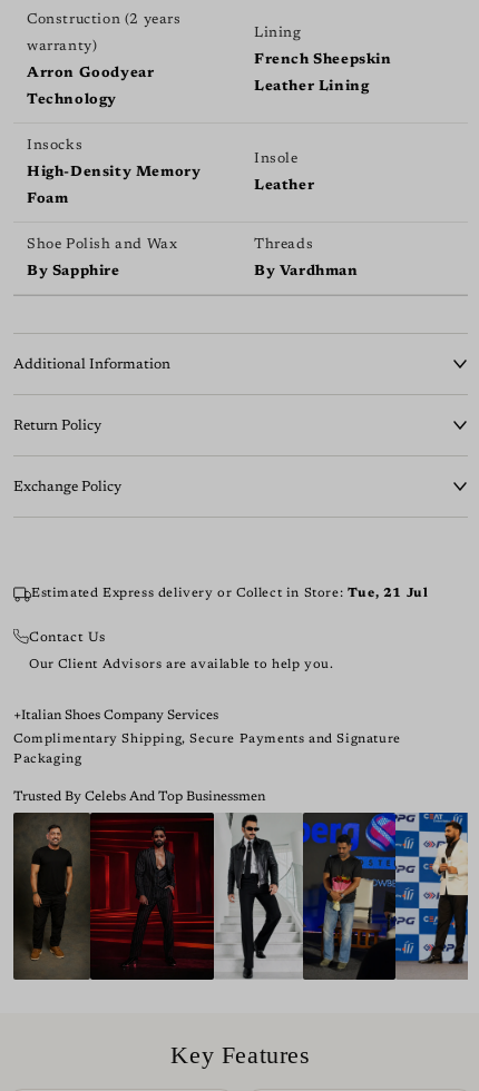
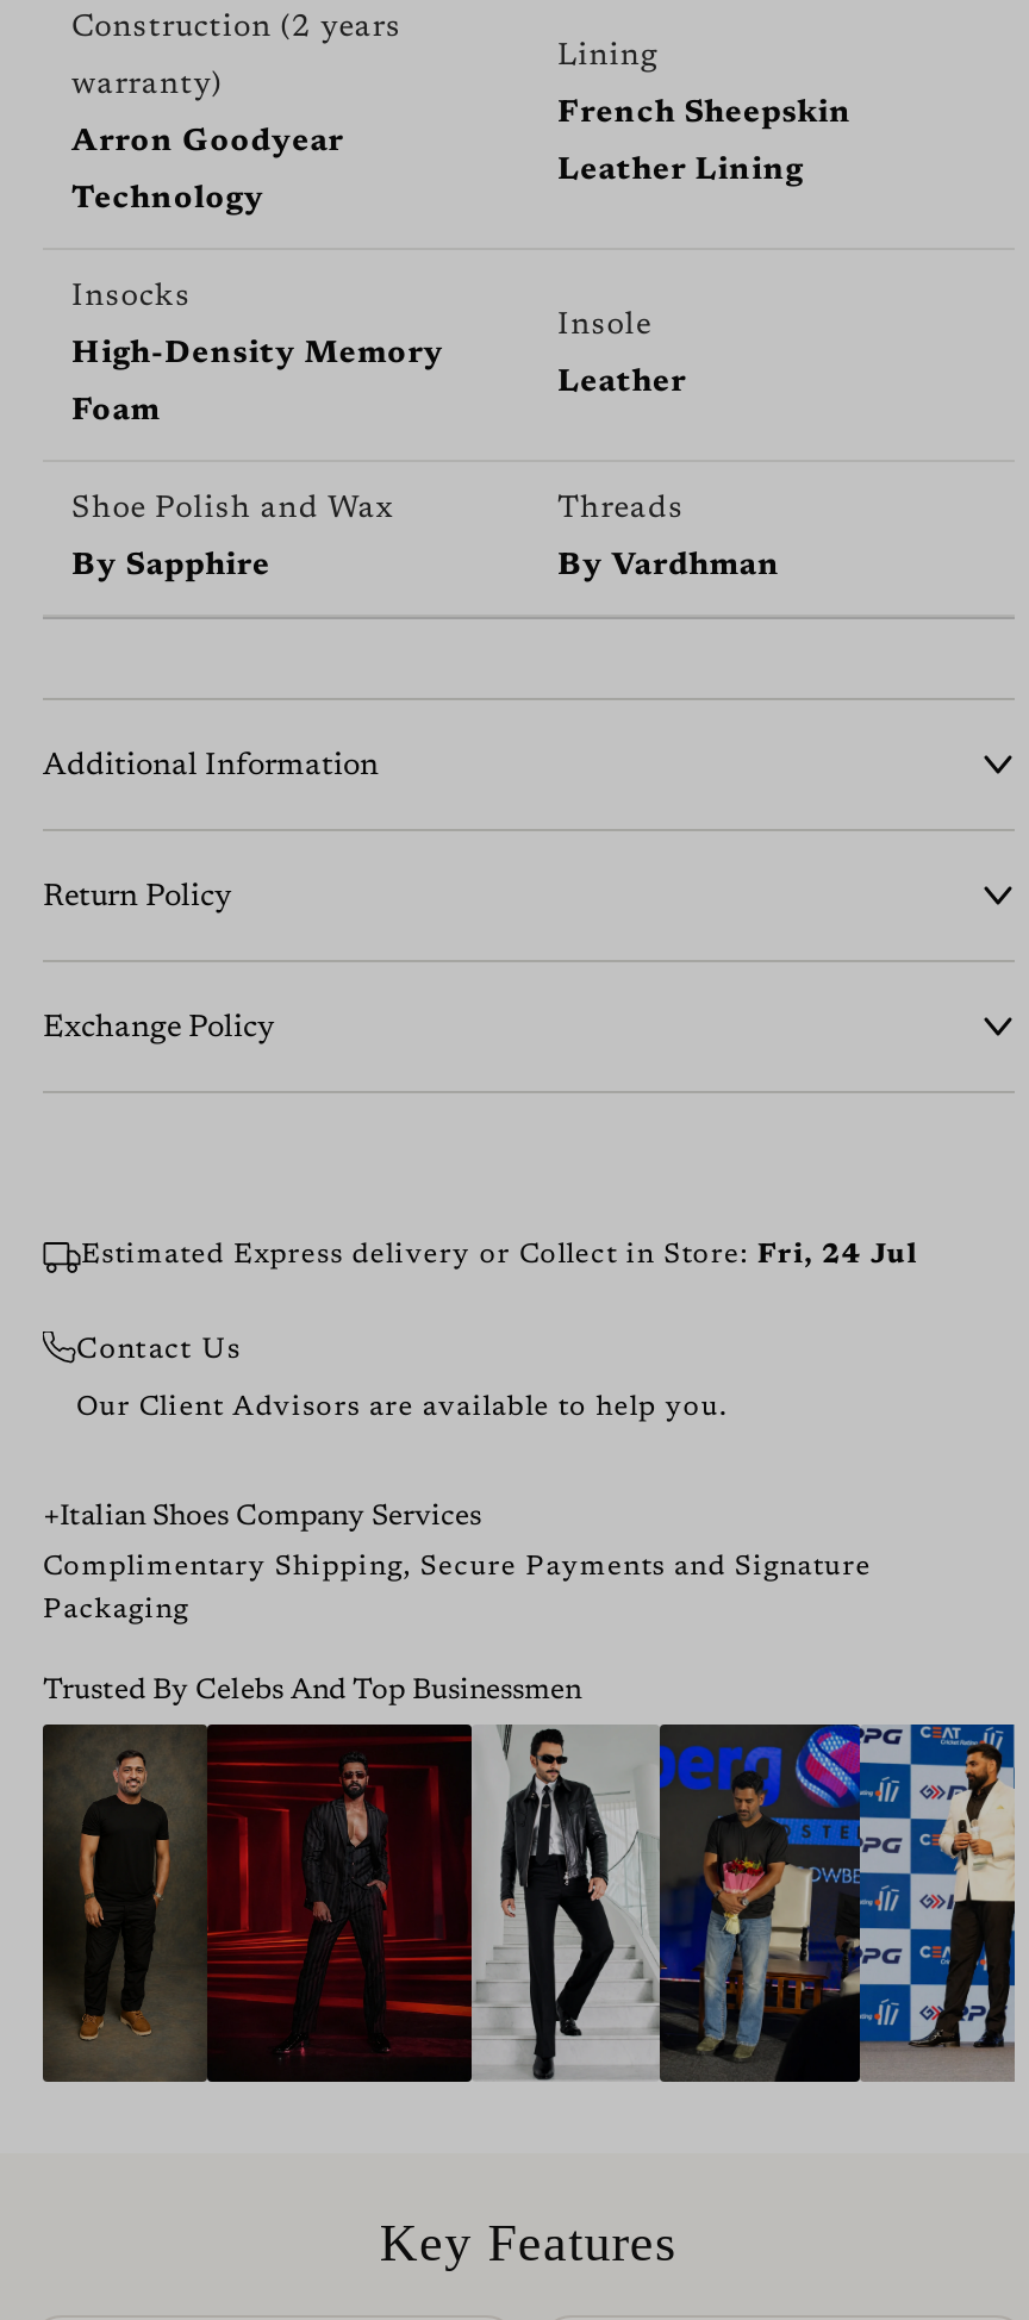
- Estimated Express delivery or Collect in Store: Tue, 21 Jul
+ Estimated Express delivery or Collect in Store: Fri, 24 Jul
